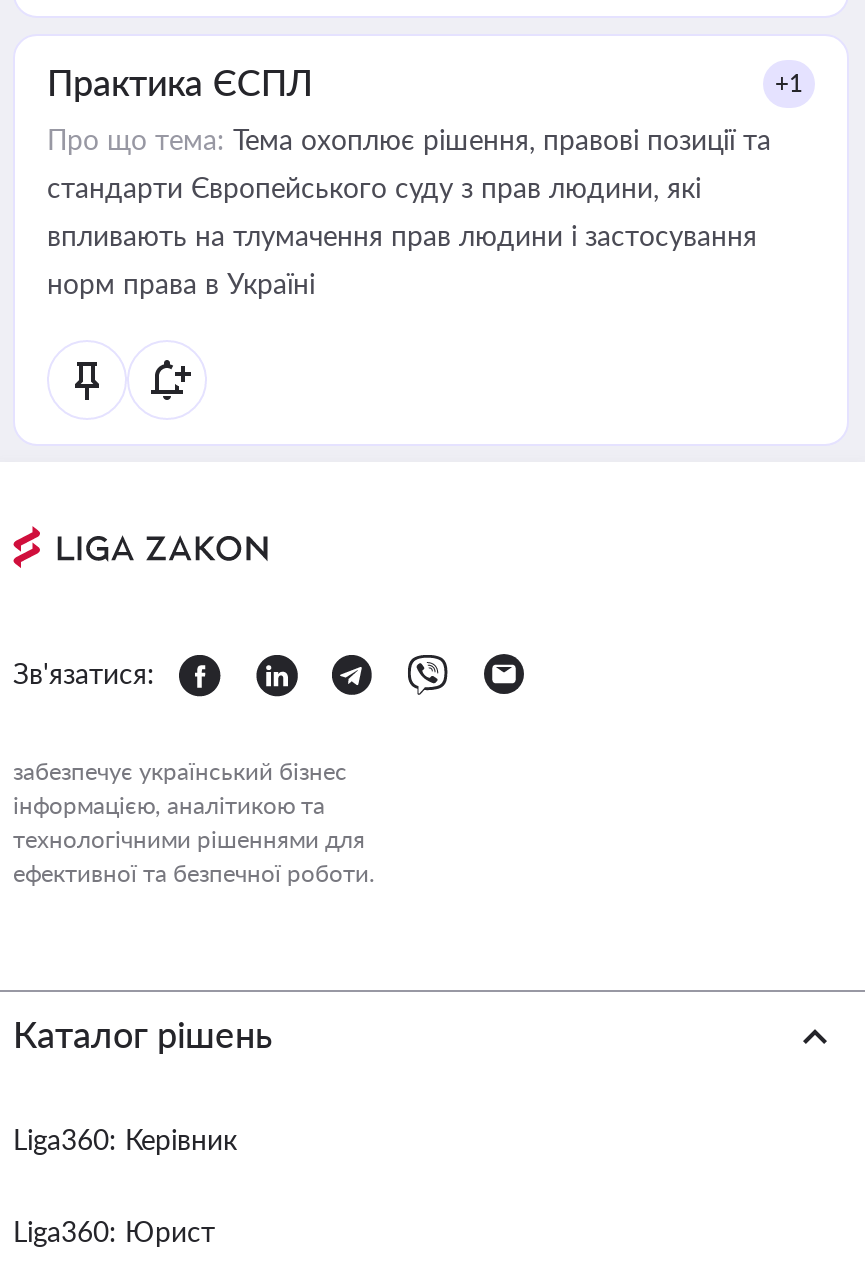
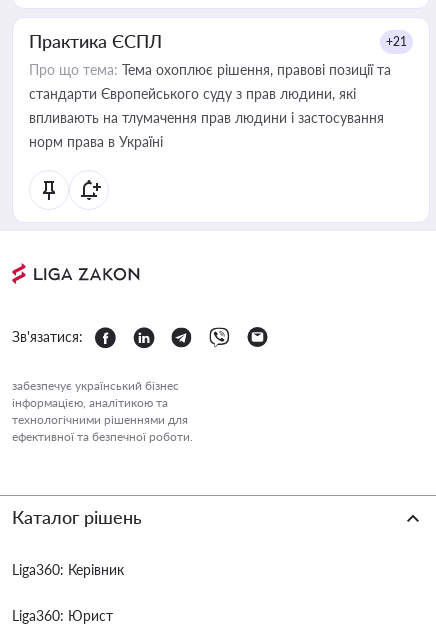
- +1
+ +21
